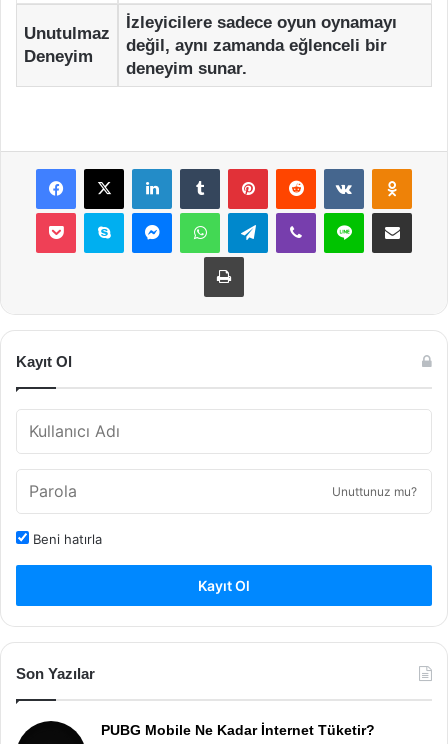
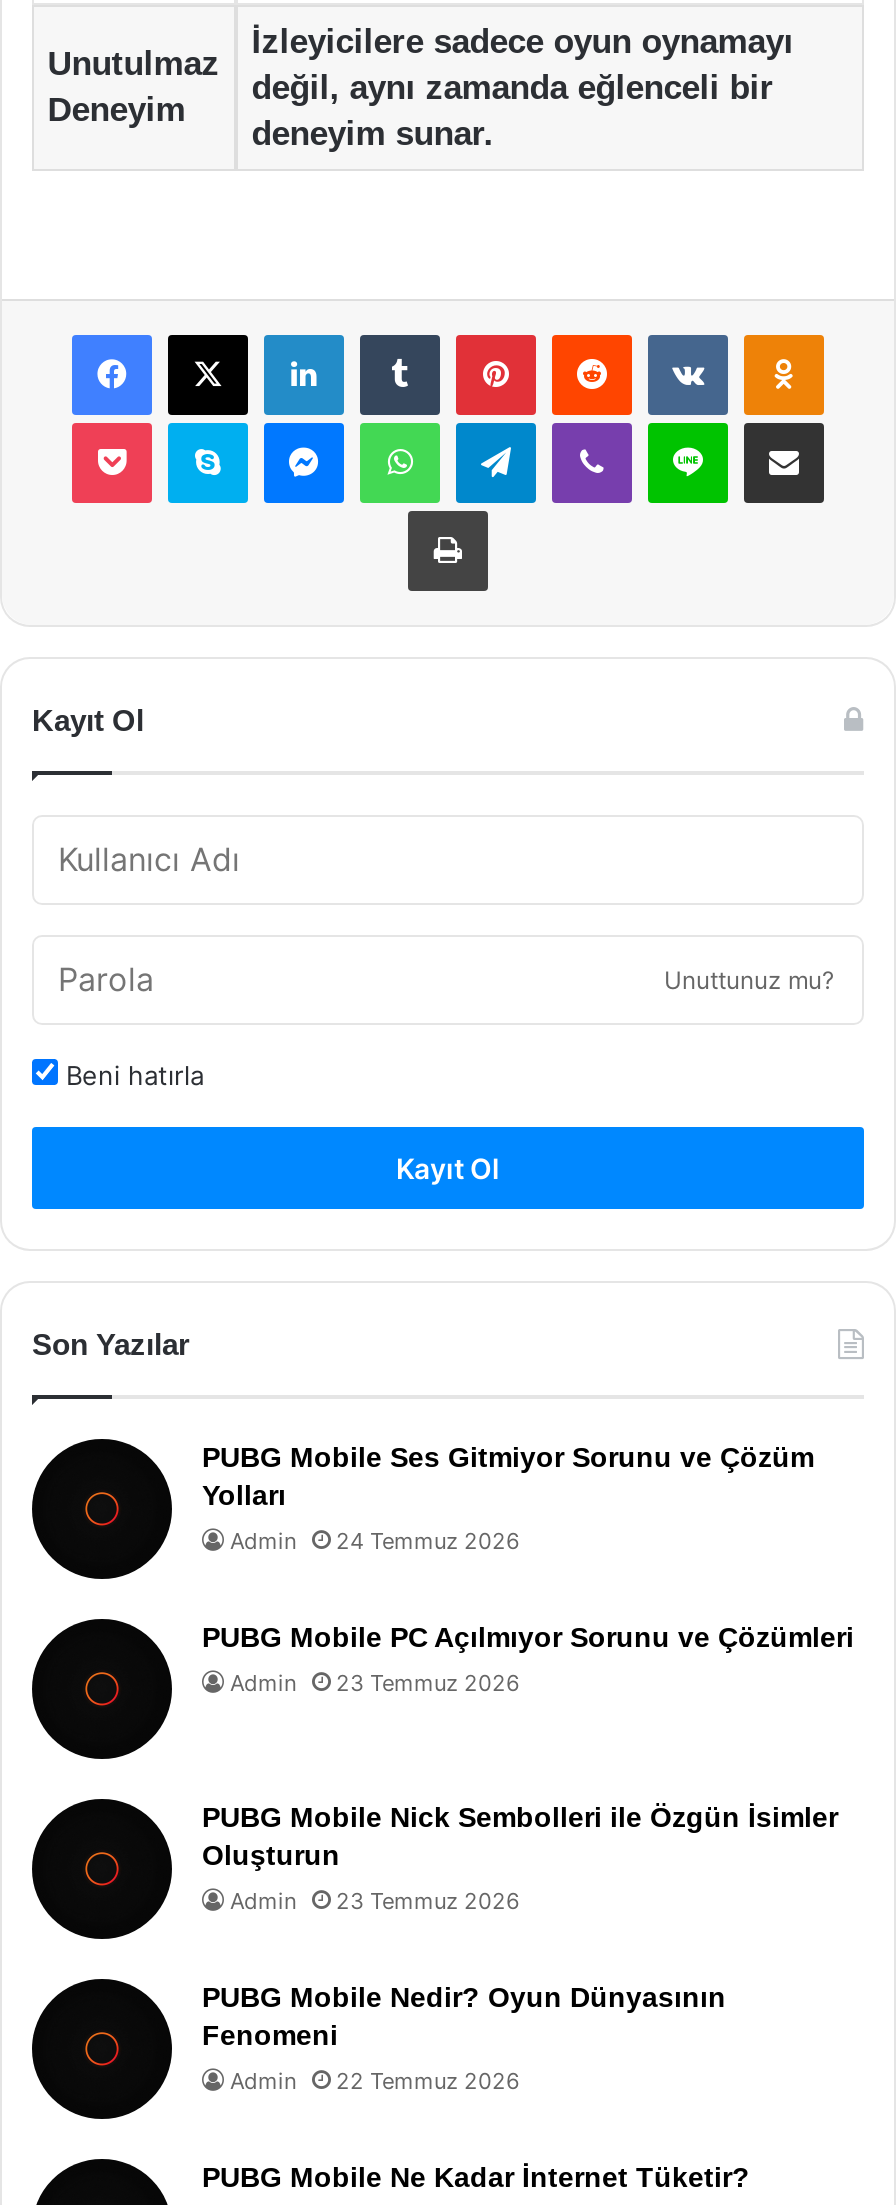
+ [image]
+ PUBG Mobile Ses Gitmiyor Sorunu ve Çözüm
+ Yolları
+ Admin
+ 24 Temmuz 2026
+ PUBG Mobile PC Açılmıyor Sorunu ve Çözümleri
+ Admin
+ 23 Temmuz 2026

+ [image]
+ PUBG Mobile Nick Sembolleri ile Özgün İsimler
+ Oluşturun
+ Admin
+ 23 Temmuz 2026
+ PUBG Mobile Nedir? Oyun Dünyasının
+ Fenomeni
+ Admin
+ 22 Temmuz 2026

+ [image]

+ [image]
